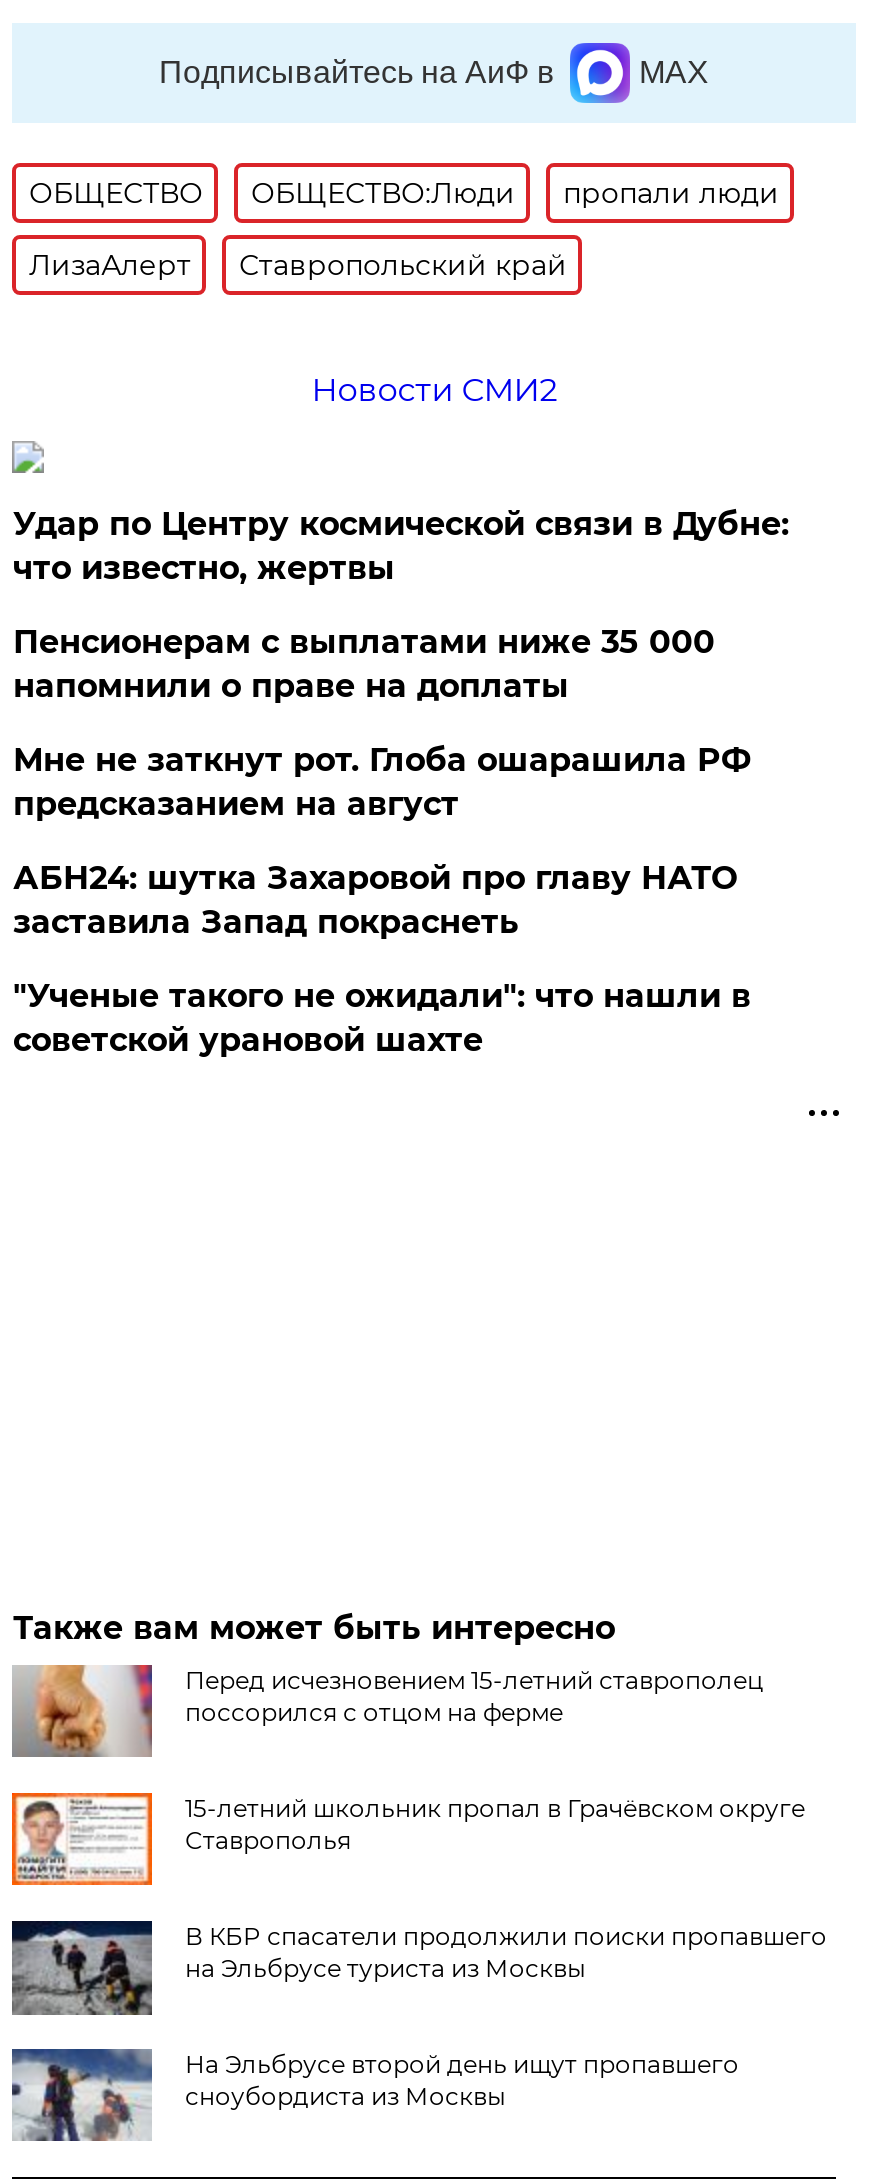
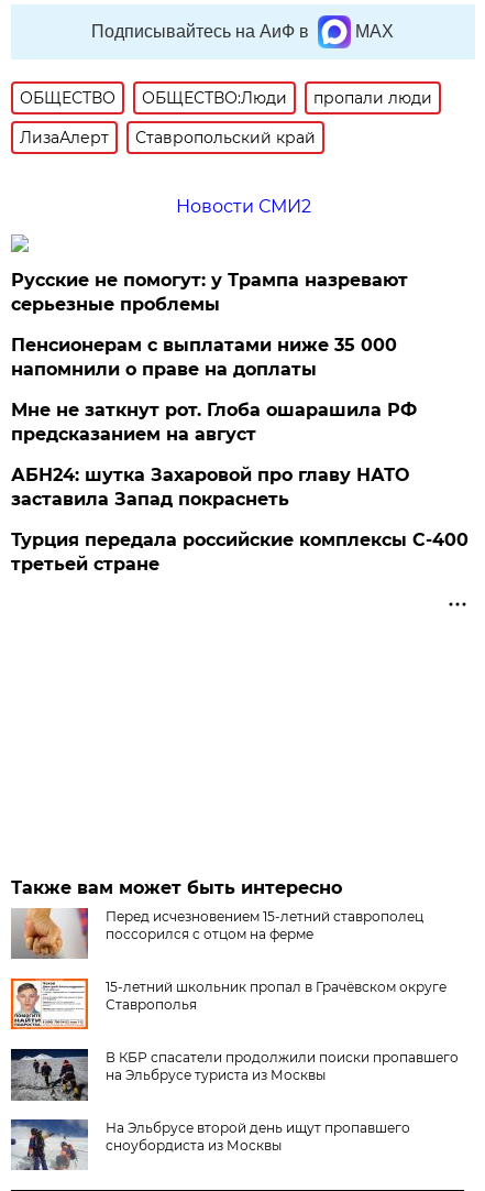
- Удар по Центру космической связи в Дубне:
- что известно, жертвы
+ Русские не помогут: у Трампа назревают
+ серьезные проблемы

- "Ученые такого не ожидали": что нашли в
- советской урановой шахте
+ Турция передала российские комплексы С-400
+ третьей стране
